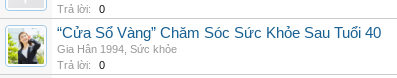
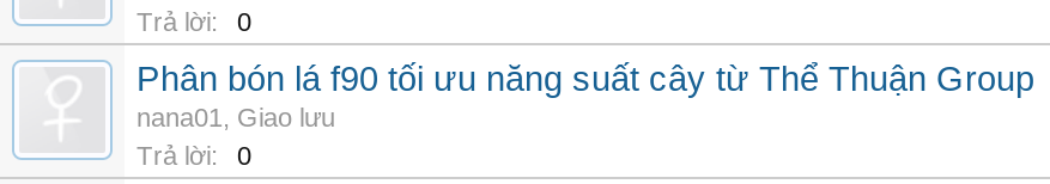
- [image]

- “Cửa Sổ Vàng” Chăm Sóc Sức Khỏe Sau Tuổi 40
- Gia Hân 1994, Sức khỏe
+ Phân bón lá f90 tối ưu năng suất cây từ Thể Thuận Group
+ nana01, Giao lưu
